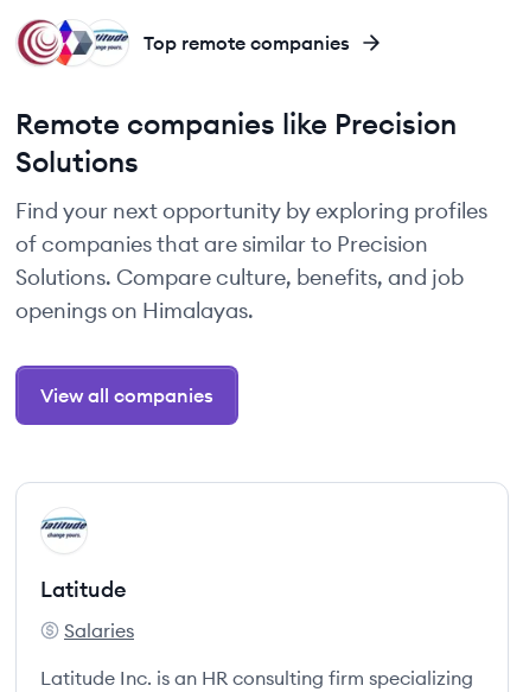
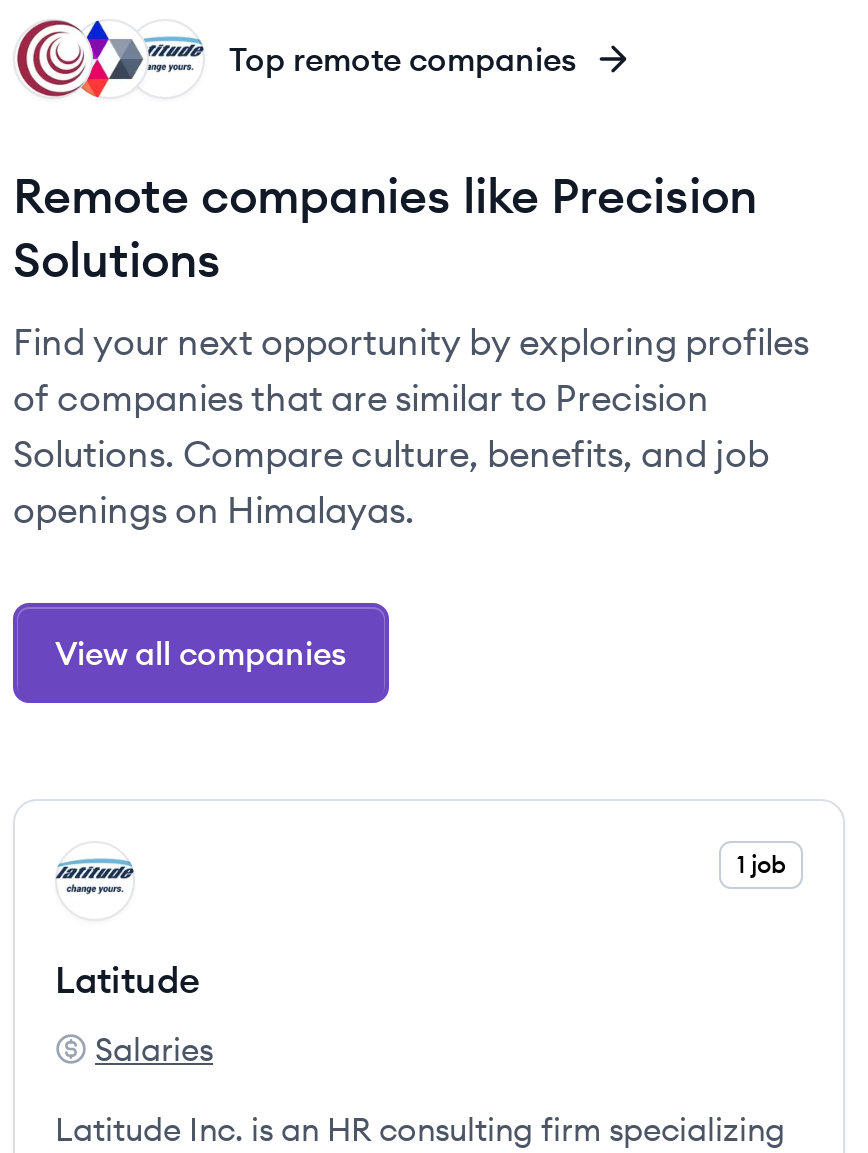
+ 1 job
